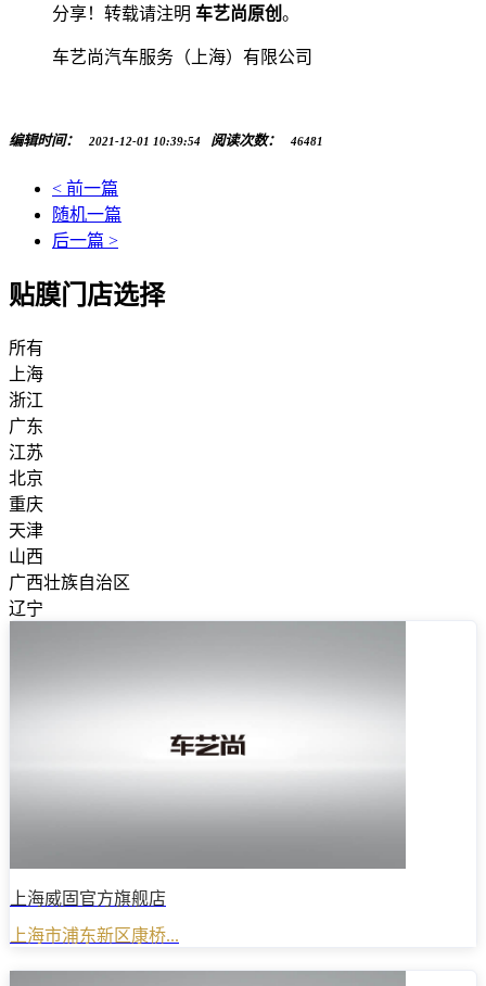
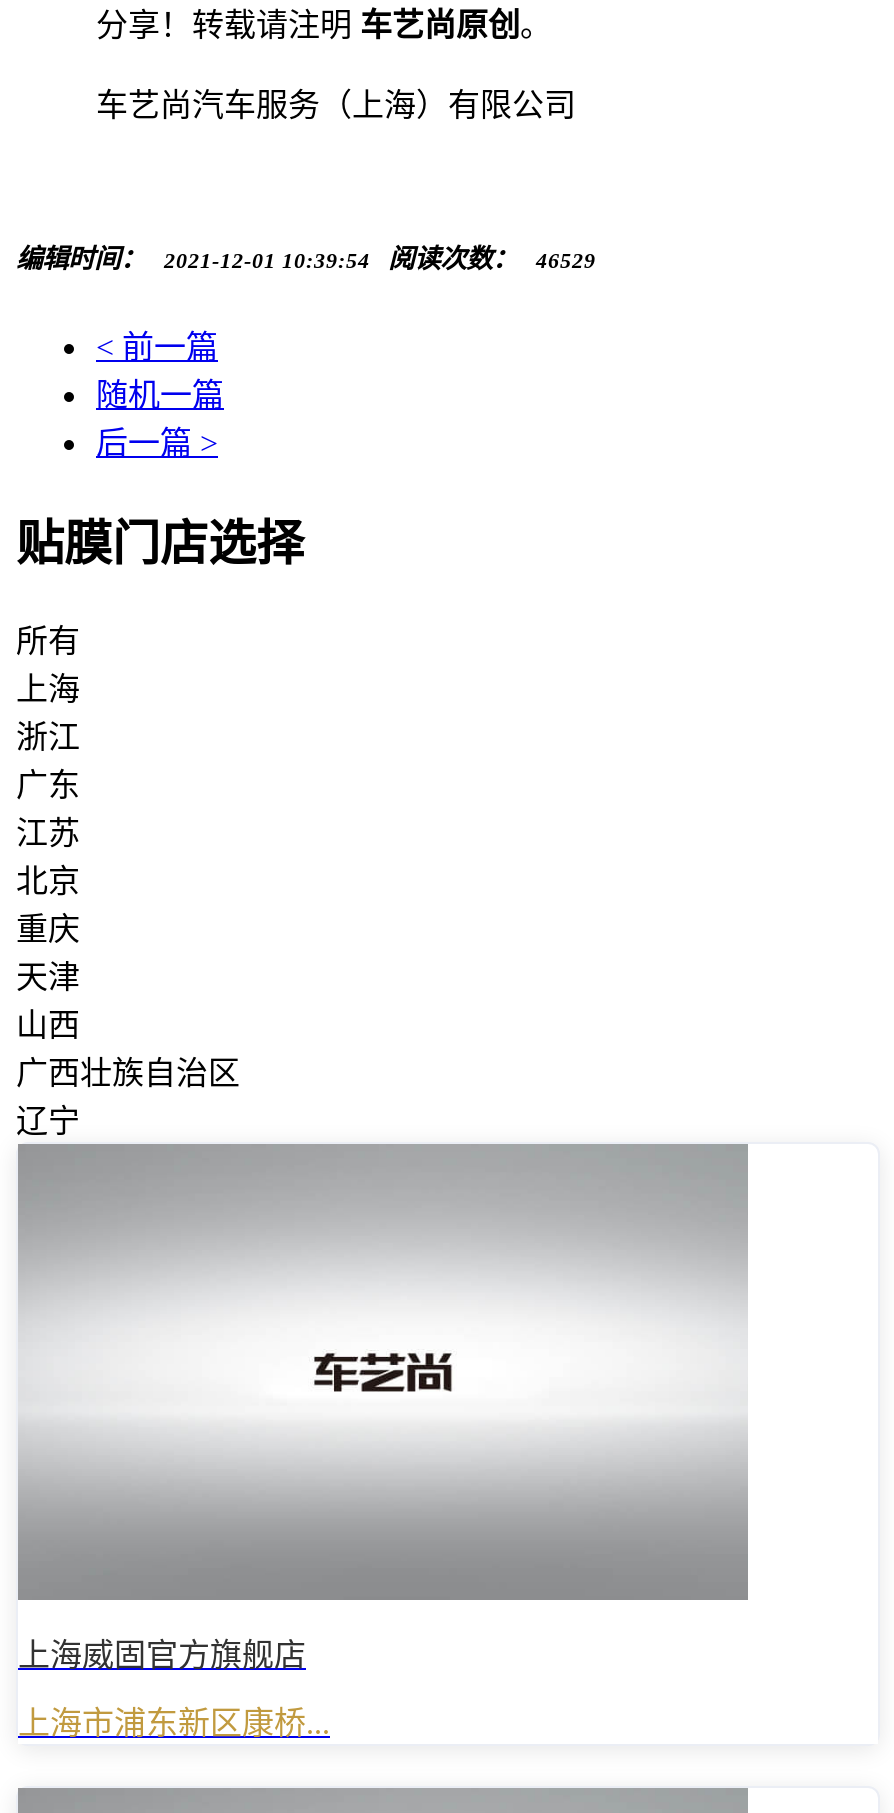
- 编辑时间：2021-12-01 10:39:54阅读次数：46481
+ 编辑时间：2021-12-01 10:39:54阅读次数：46529
